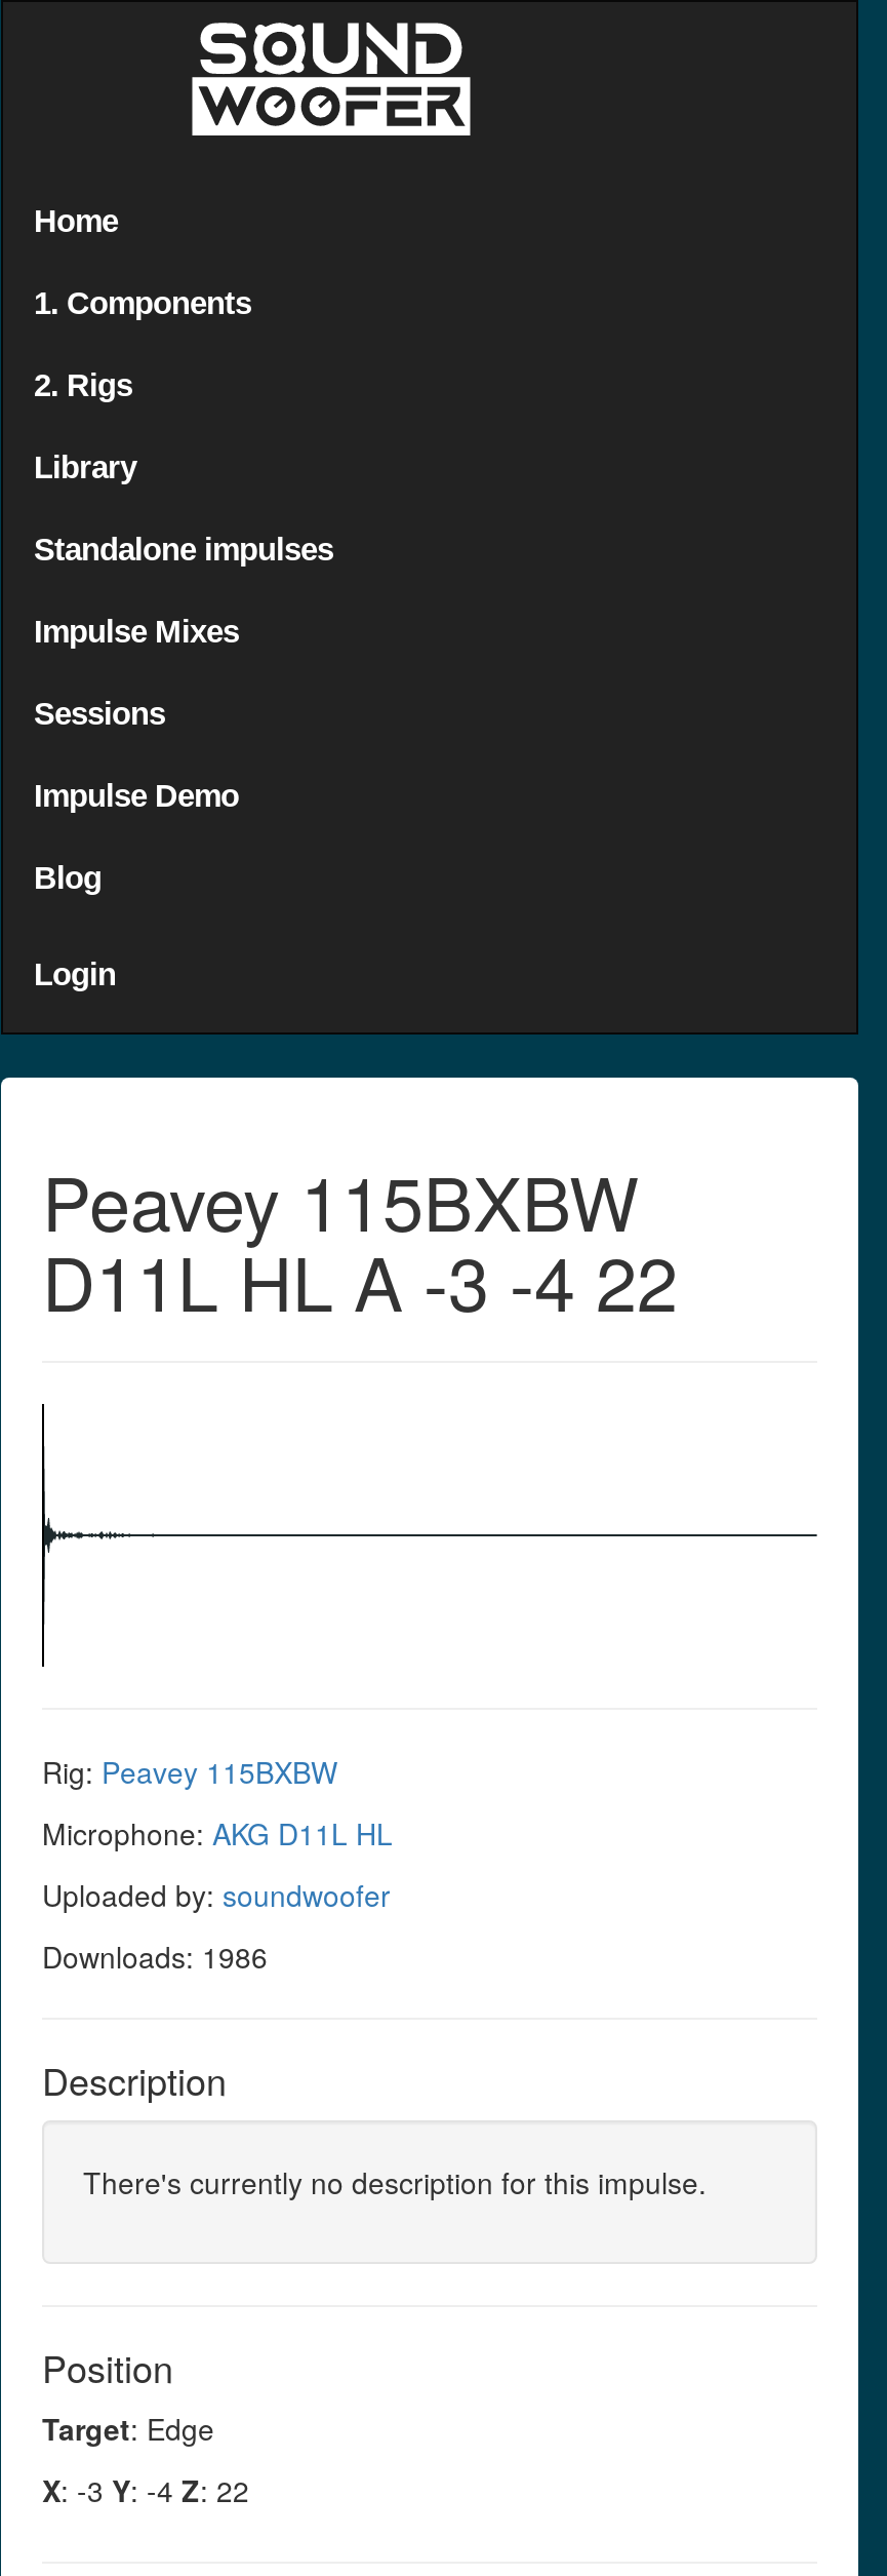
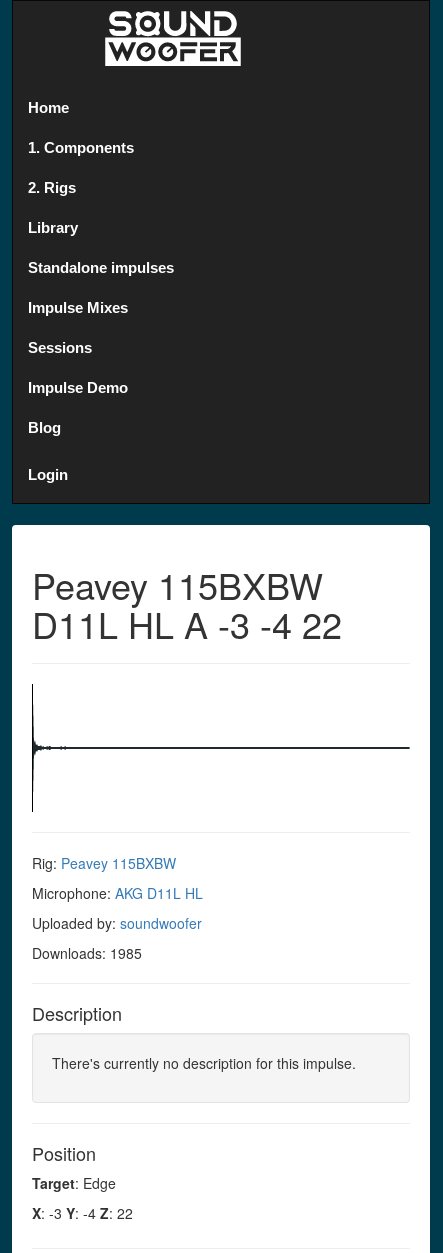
- Downloads: 1986
+ Downloads: 1985
